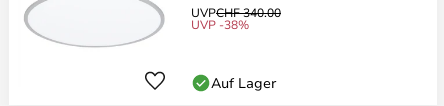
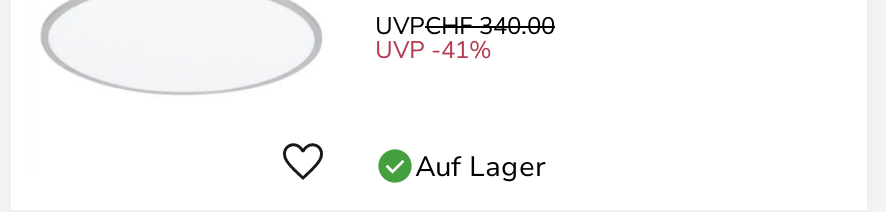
- UVP -38%
+ UVP -41%
